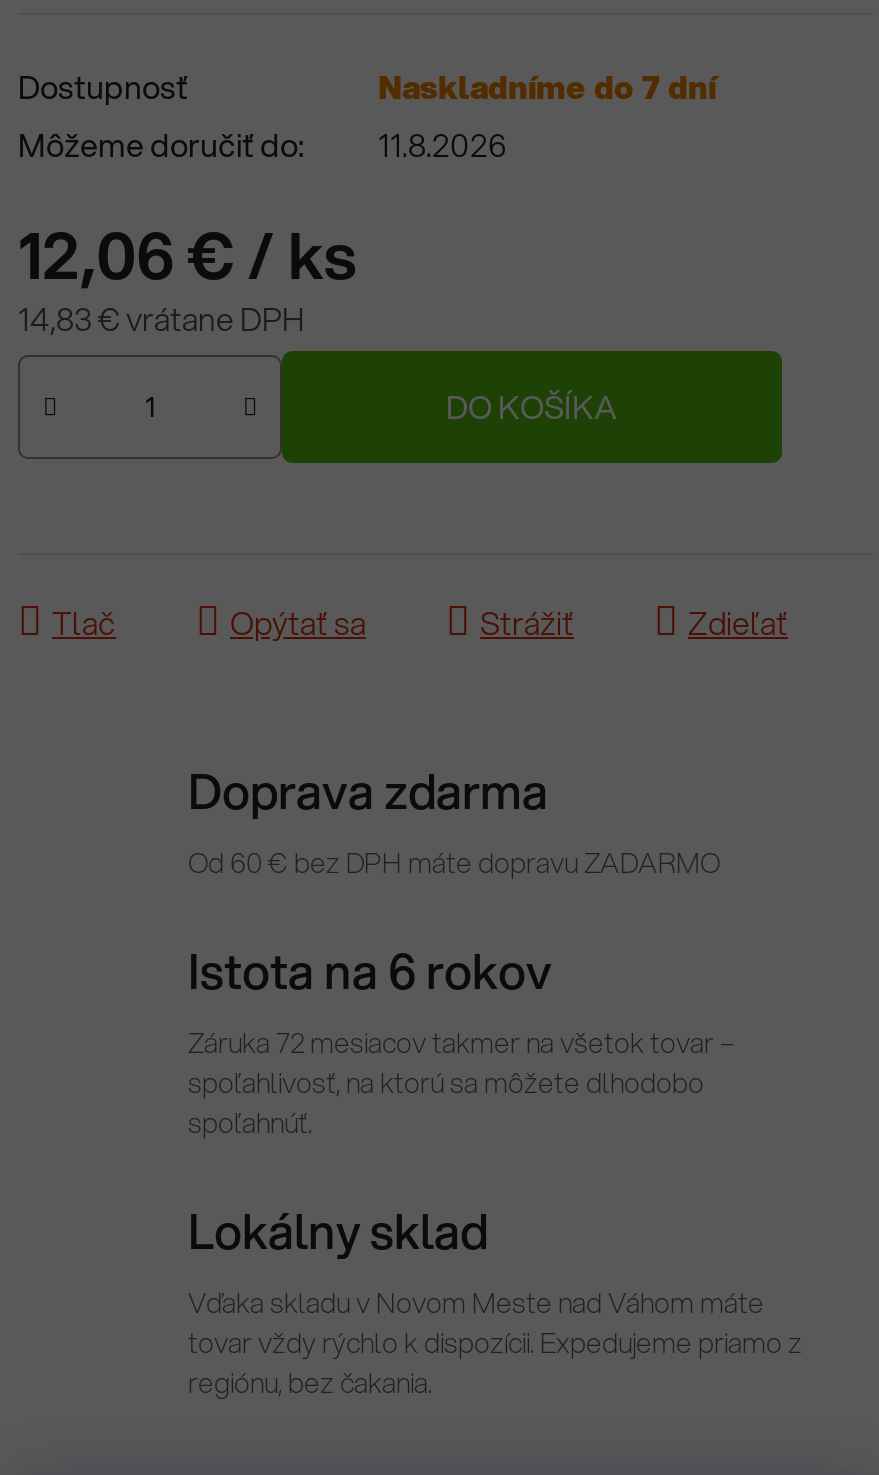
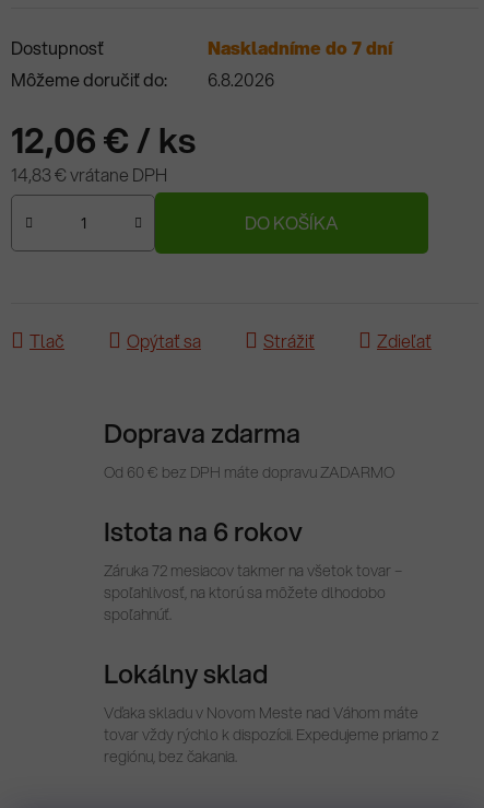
- Môžeme doručiť do: 11.8.2026
+ Môžeme doručiť do: 6.8.2026
